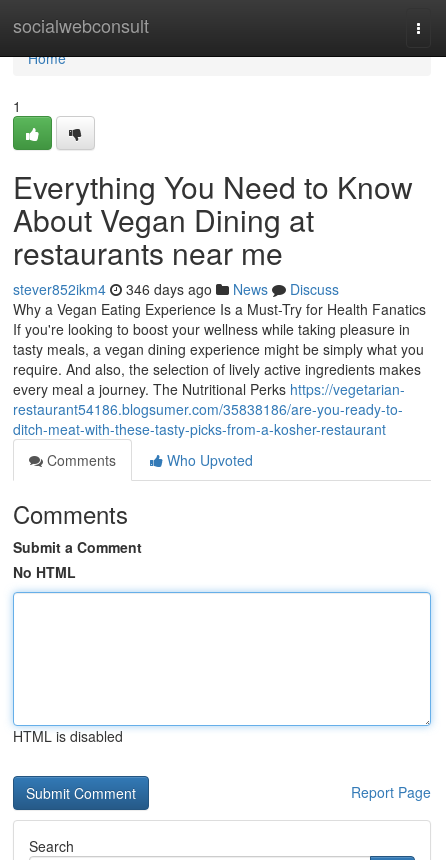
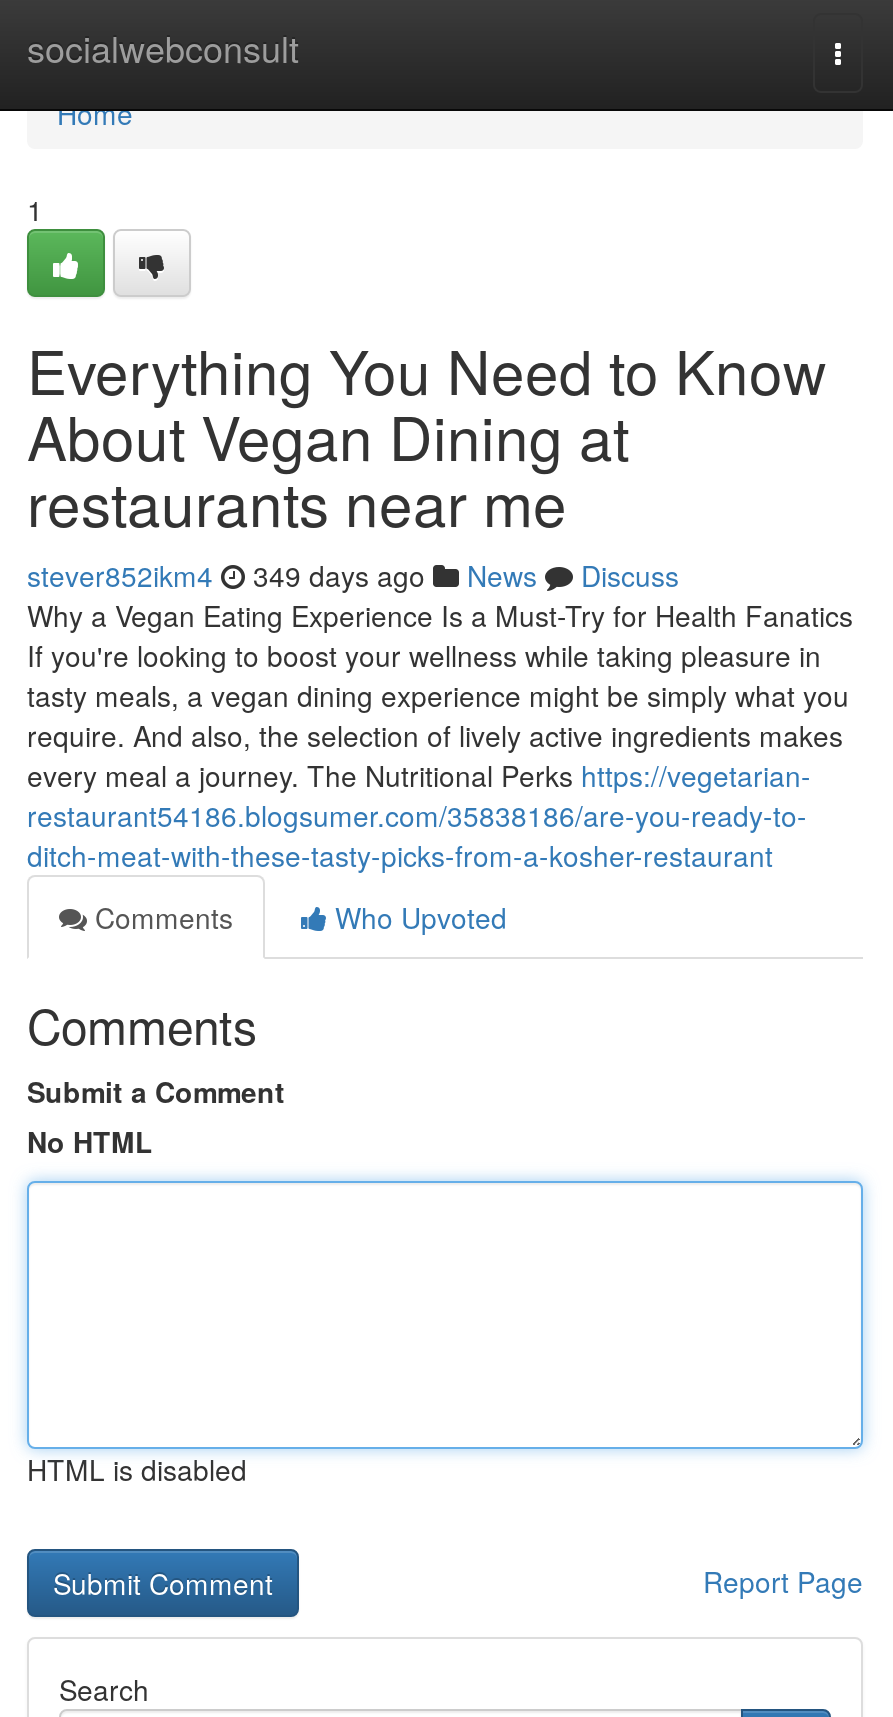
- stever852ikm4 346 days ago News Discuss
+ stever852ikm4 349 days ago News Discuss
